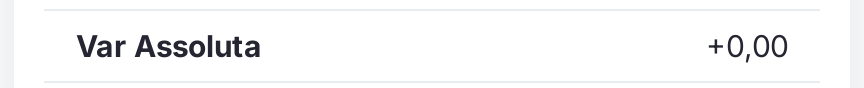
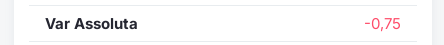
- +0,00
+ -0,75
